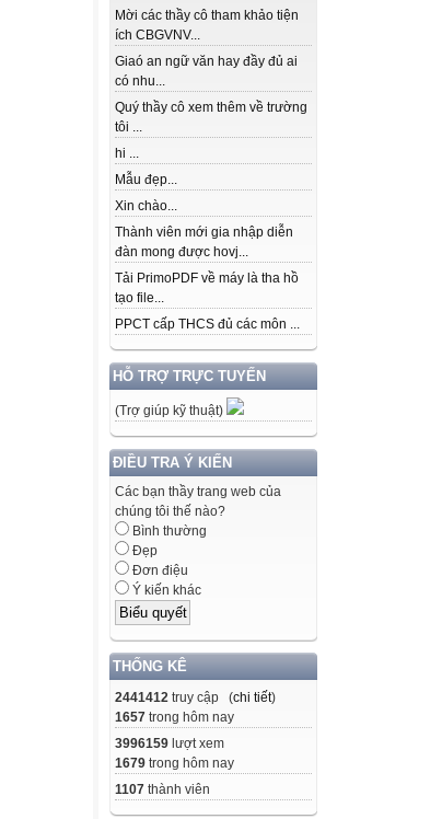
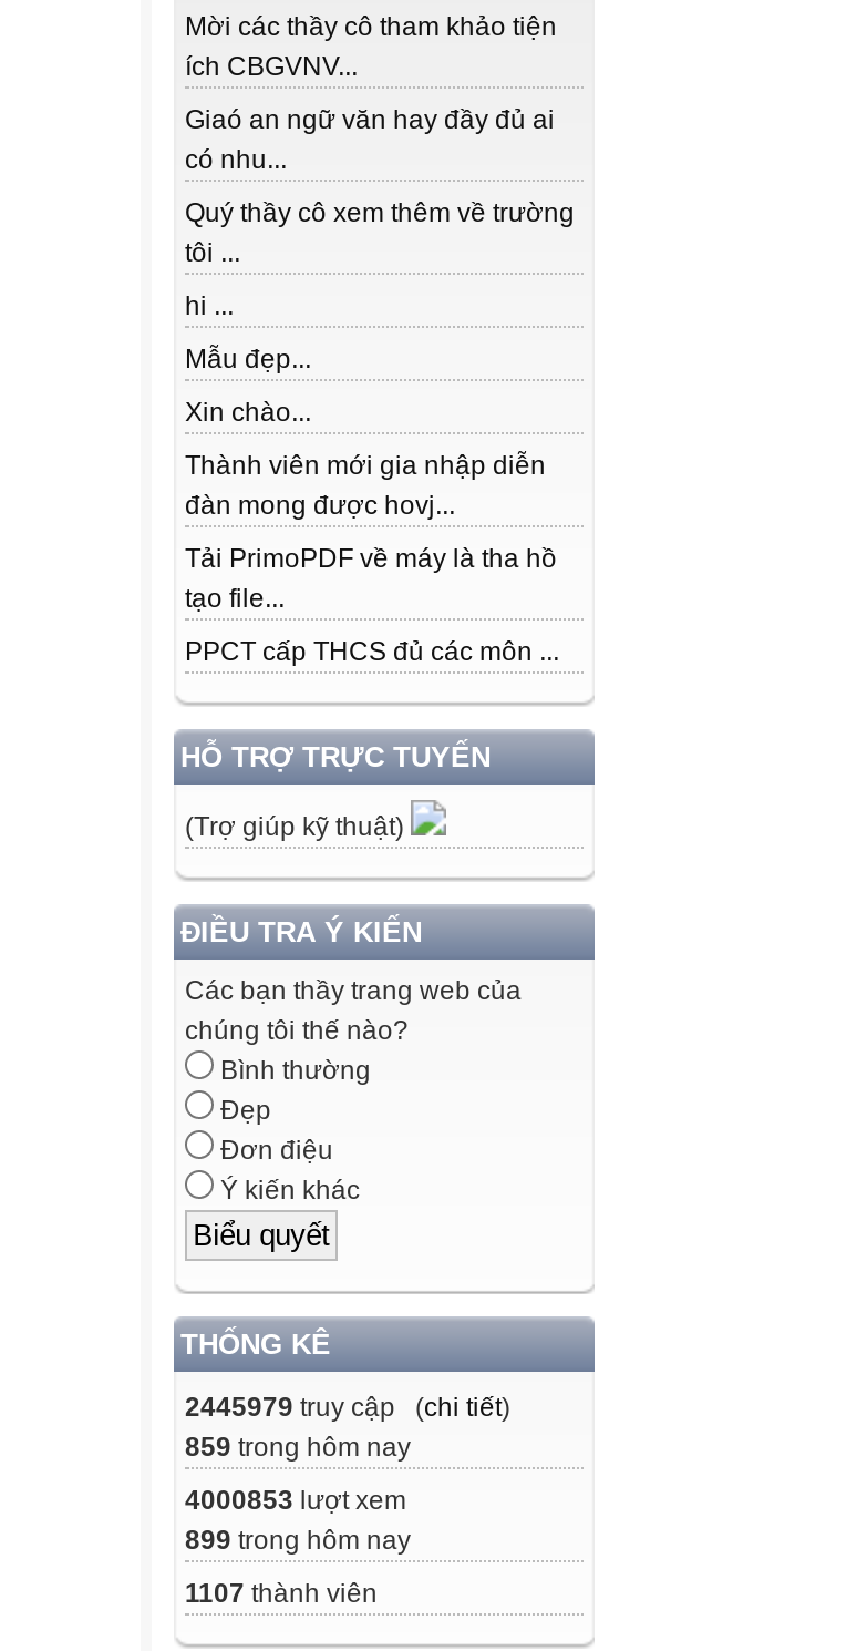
- 2441412 truy cập (chi tiết)
+ 2445979 truy cập (chi tiết)

- 1657 trong hôm nay
+ 859 trong hôm nay

- 3996159 lượt xem
+ 4000853 lượt xem

- 1679 trong hôm nay
+ 899 trong hôm nay
